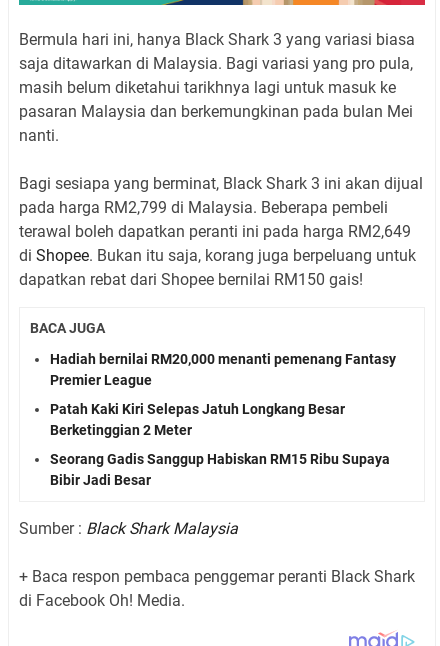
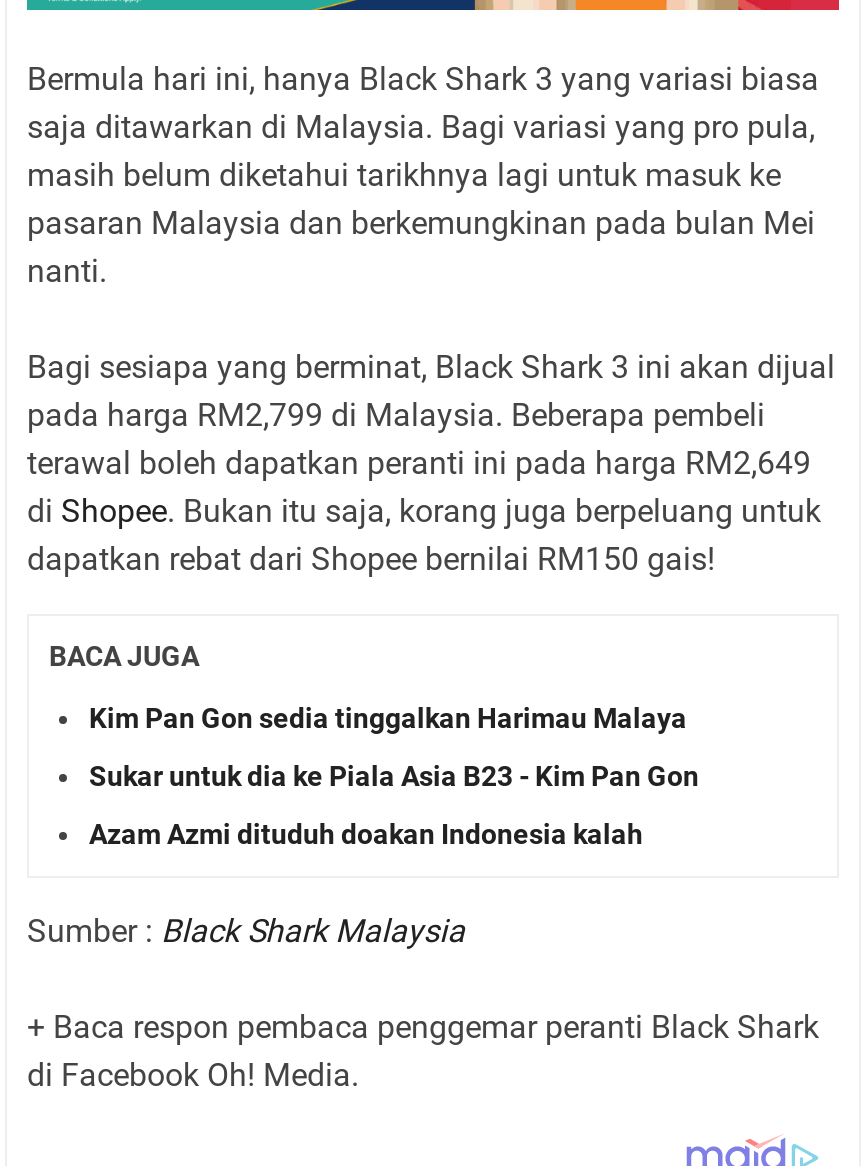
- Hadiah bernilai RM20,000 menanti pemenang Fantasy
- Premier League
+ Kim Pan Gon sedia tinggalkan Harimau Malaya

- Patah Kaki Kiri Selepas Jatuh Longkang Besar
- Berketinggian 2 Meter
+ Sukar untuk dia ke Piala Asia B23 - Kim Pan Gon

- Seorang Gadis Sanggup Habiskan RM15 Ribu Supaya
- Bibir Jadi Besar
+ Azam Azmi dituduh doakan Indonesia kalah
